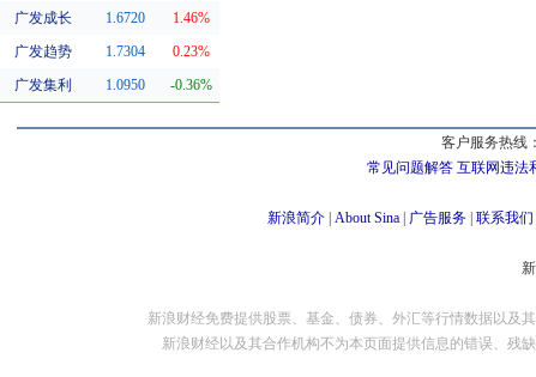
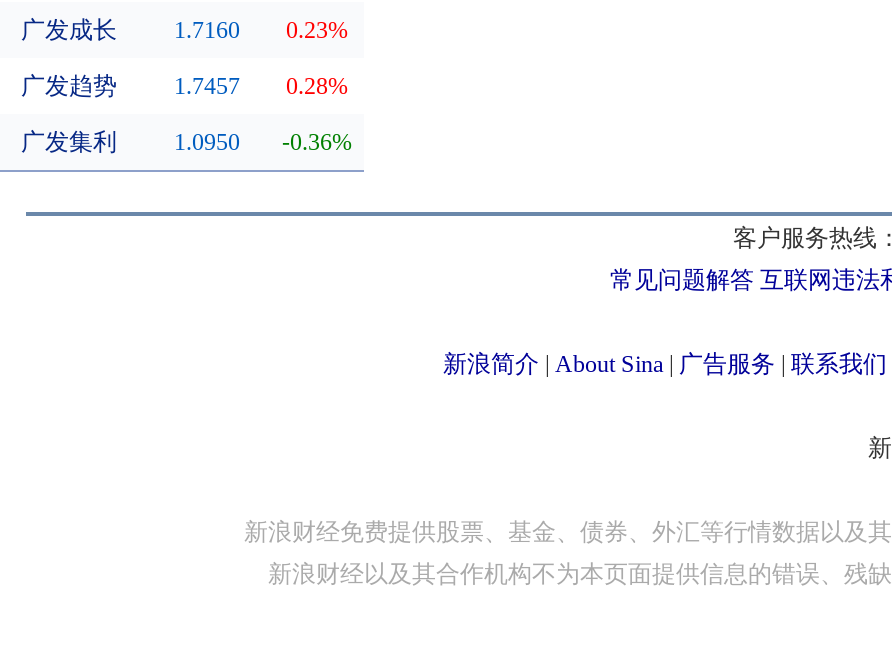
- 1.6720
+ 1.7160

- 1.46%
+ 0.23%

- 1.7304
+ 1.7457

- 0.23%
+ 0.28%
